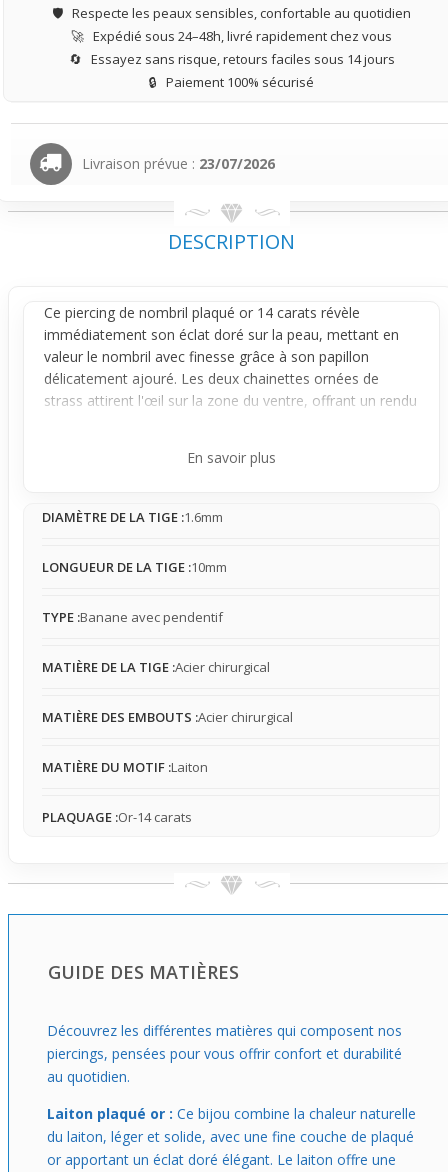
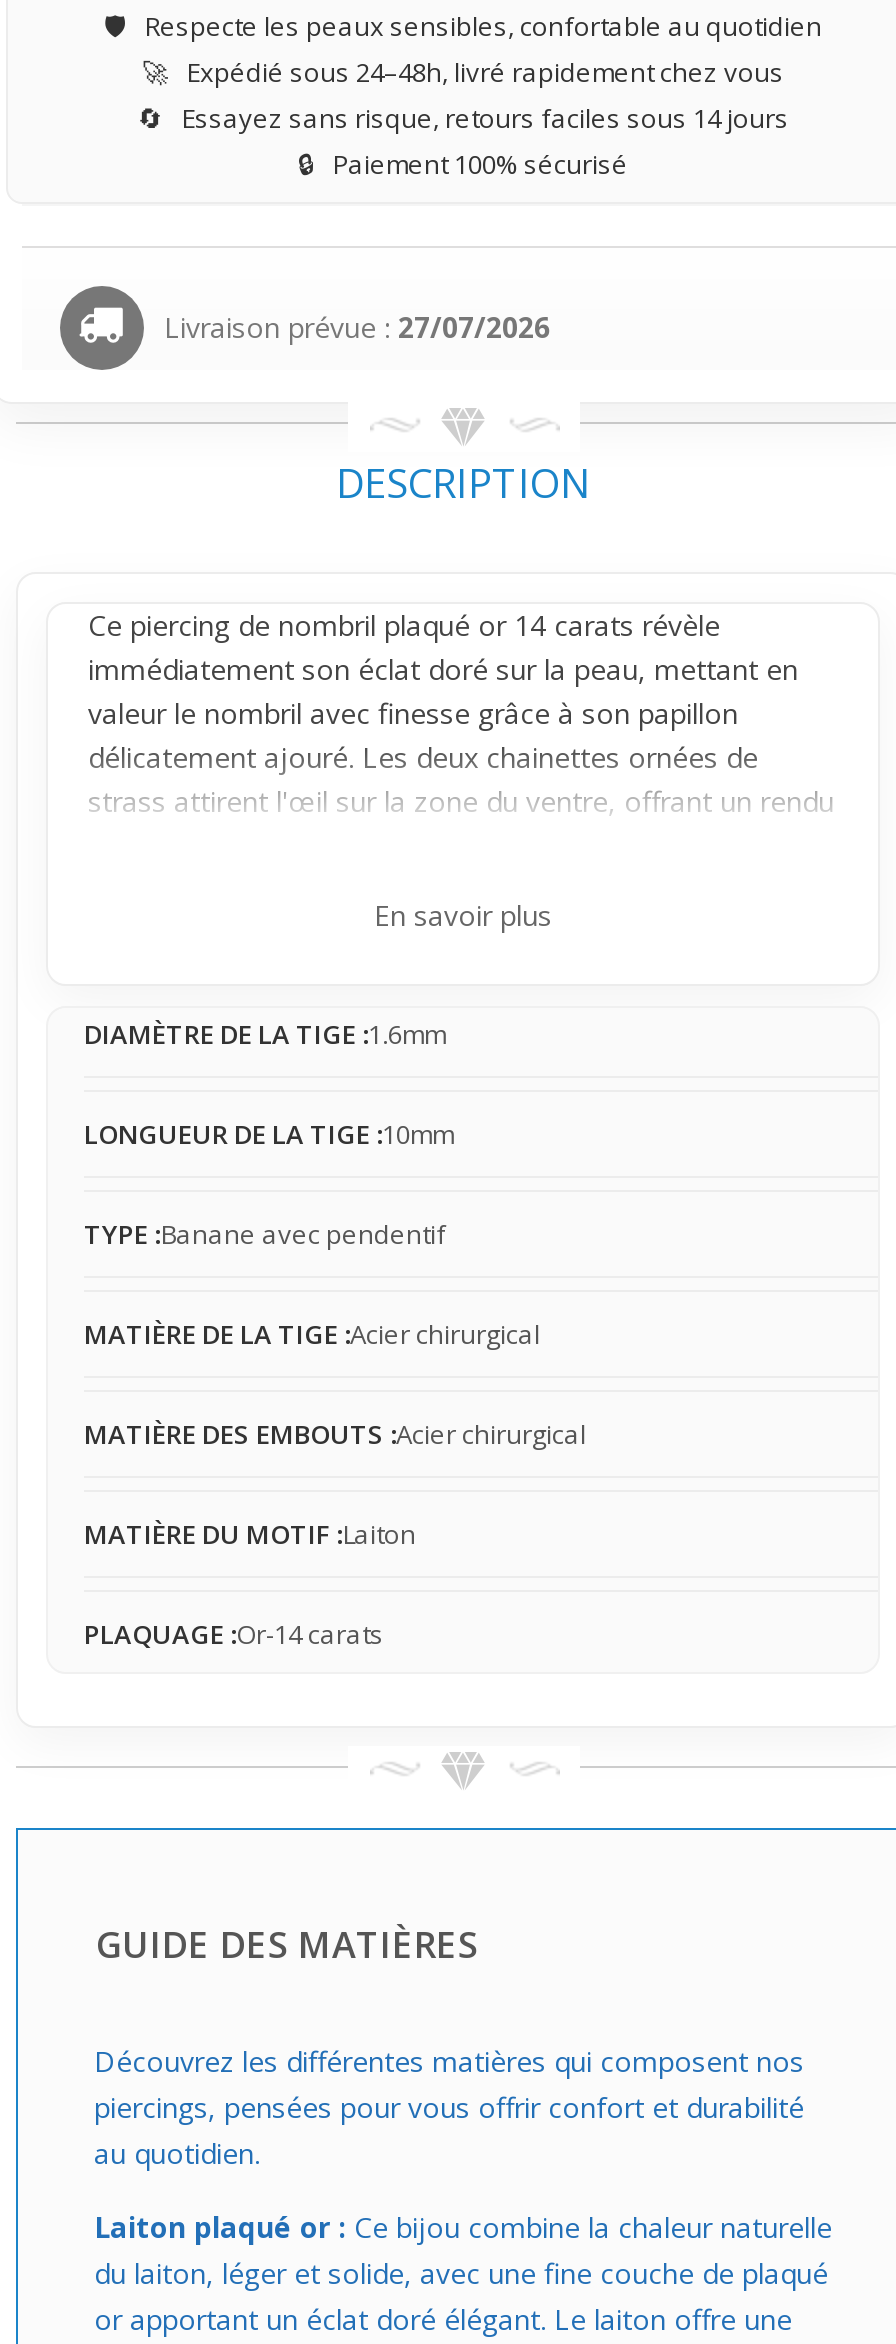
- Livraison prévue : 23/07/2026
+ Livraison prévue : 27/07/2026
